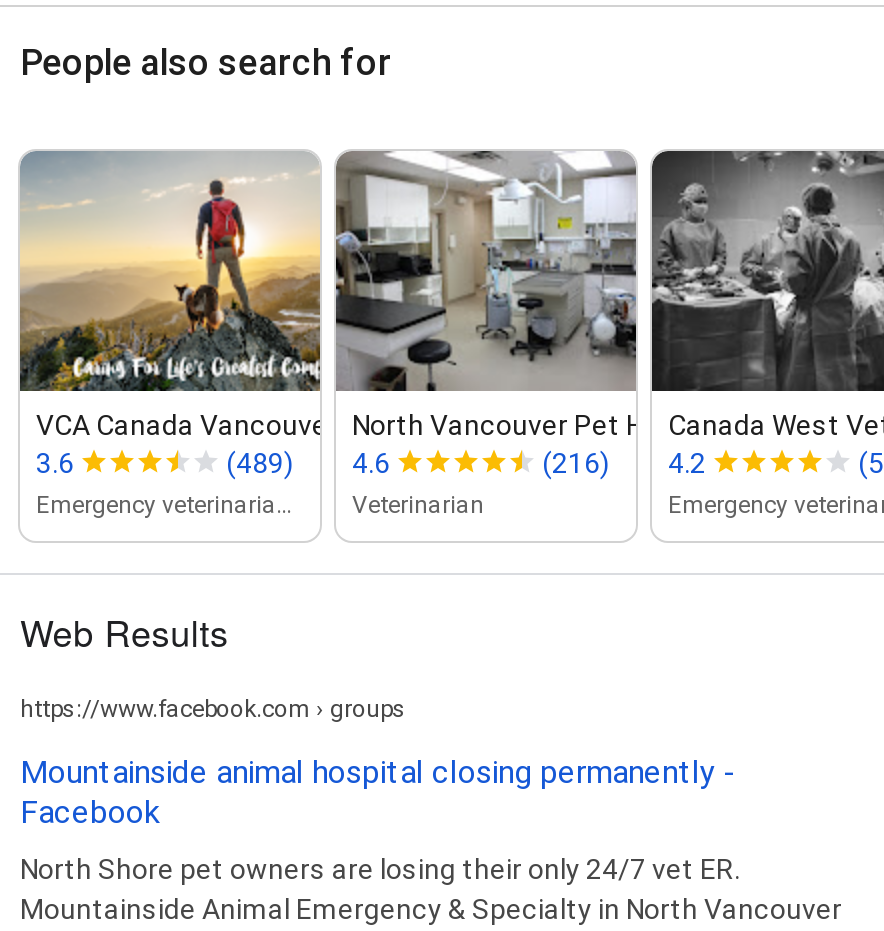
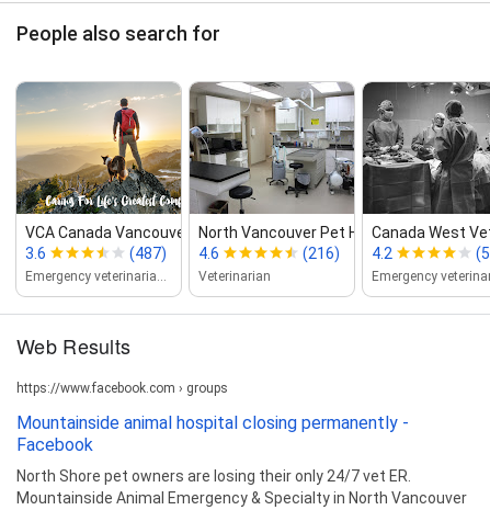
- (489) 4.6
+ (487) 4.6
